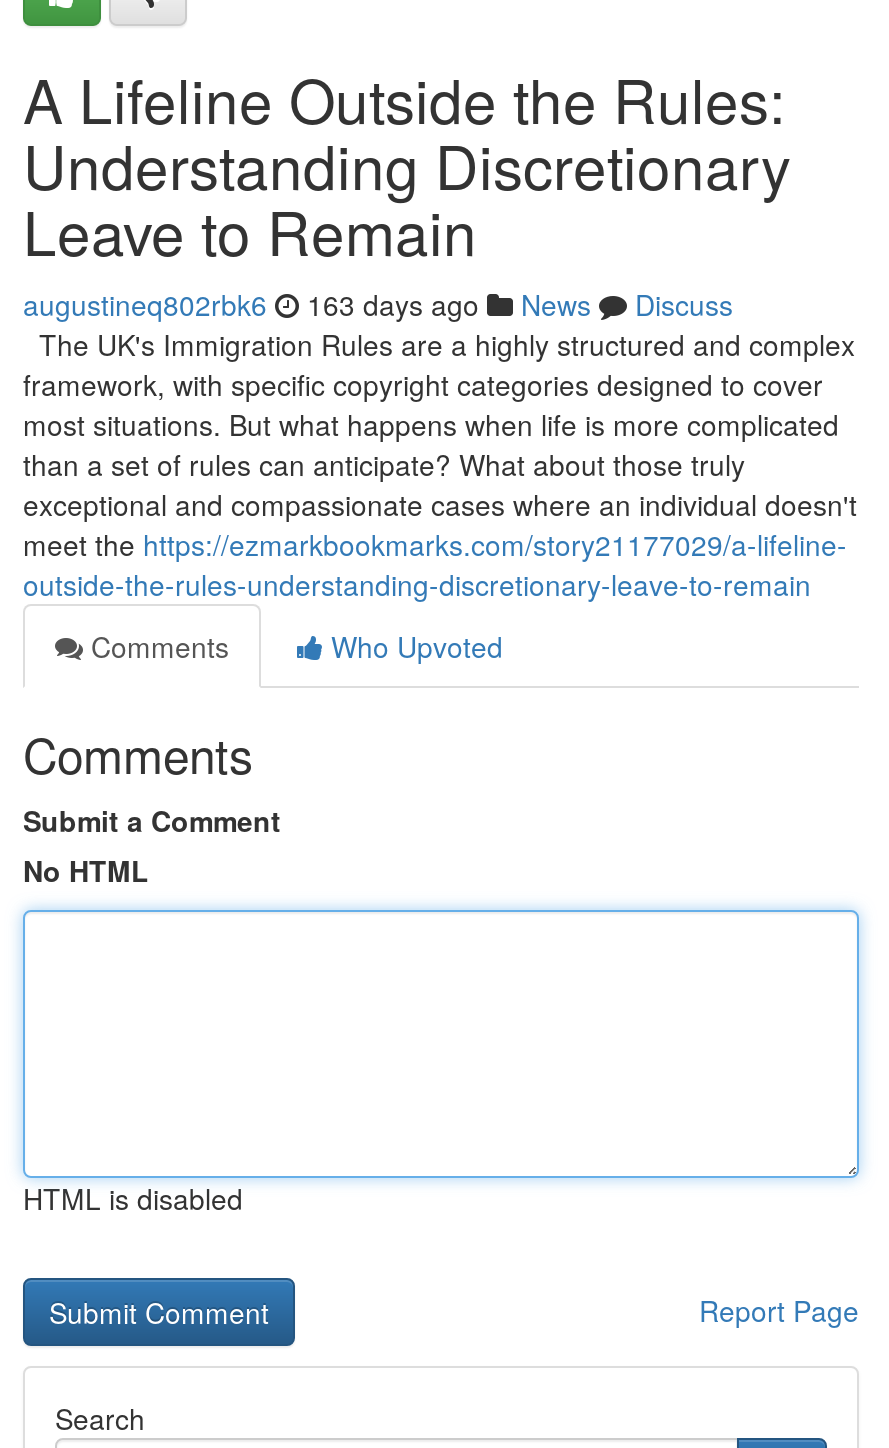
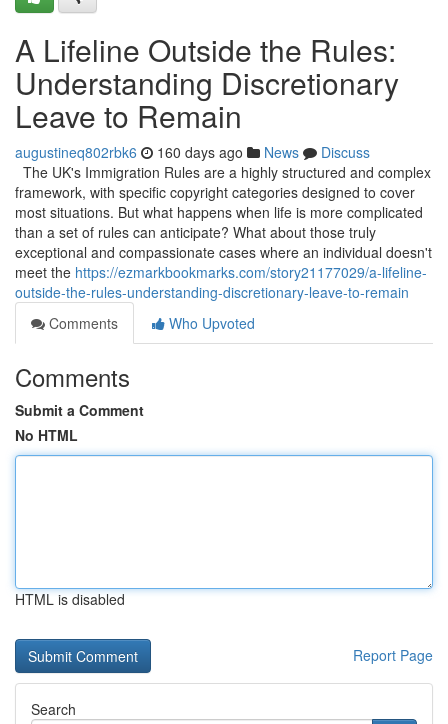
- augustineq802rbk6 163 days ago News Discuss
+ augustineq802rbk6 160 days ago News Discuss
